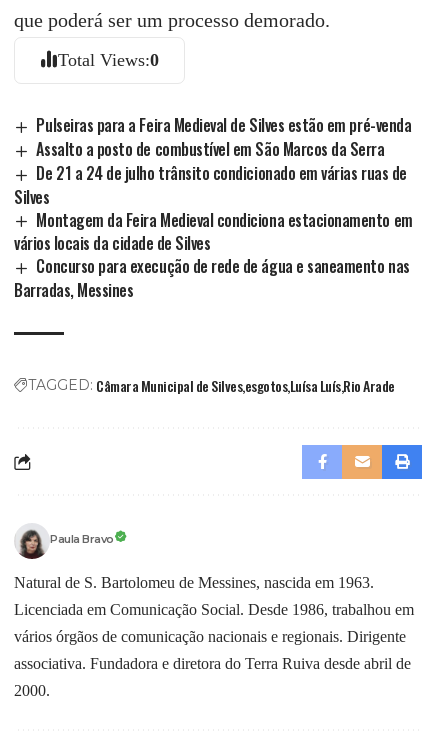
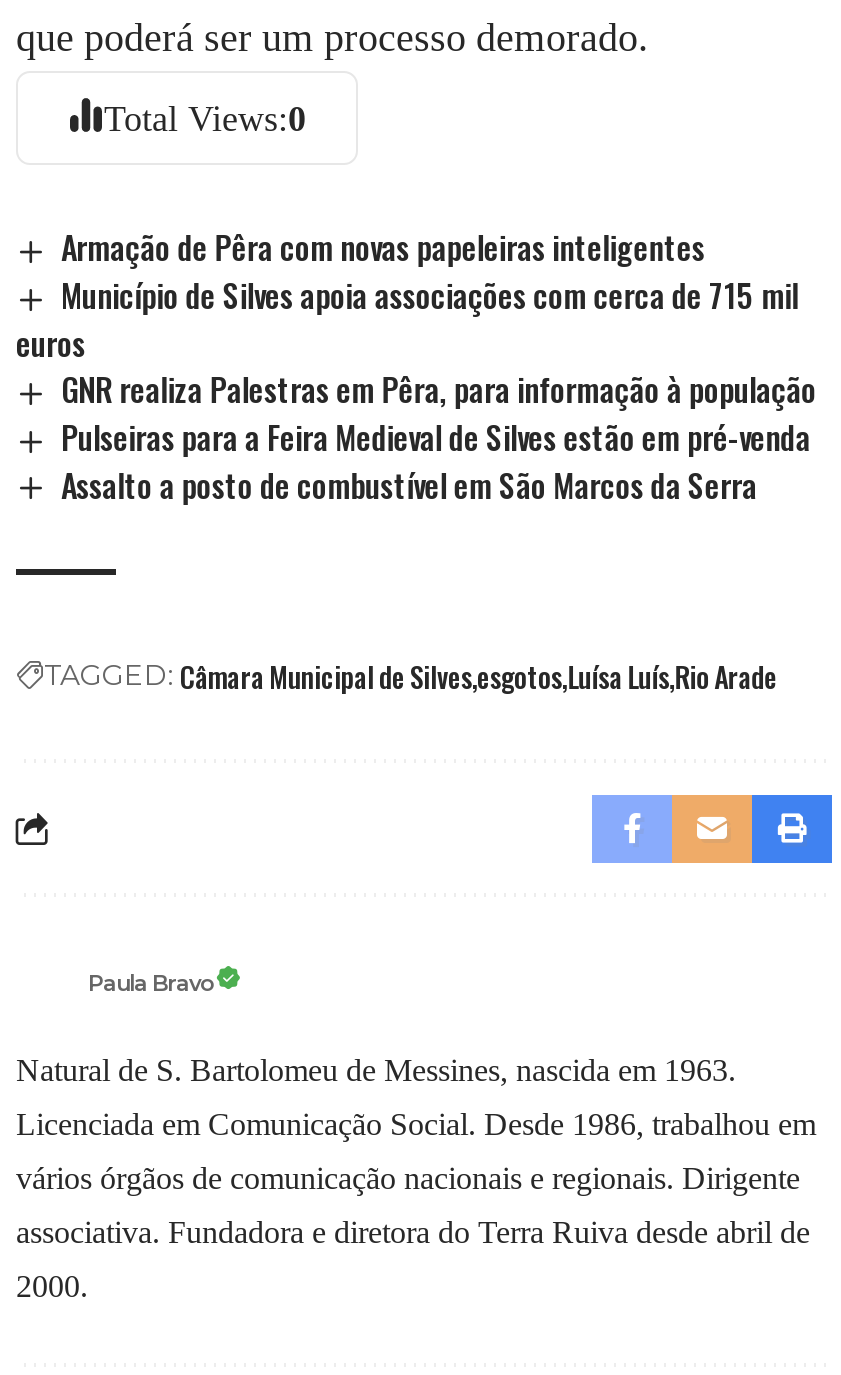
+ Armação de Pêra com novas papeleiras inteligentes
+ Município de Silves apoia associações com cerca de 715 mil
+ euros
+ GNR realiza Palestras em Pêra, para informação à população

moved down: Pulseiras para a Feira Medieval de Silves estão em pré-venda | Assalto a posto de combustível em São Marcos da Serra

- De 21 a 24 de julho trânsito condicionado em várias ruas de
- Silves
- Montagem da Feira Medieval condiciona estacionamento em
- vários locais da cidade de Silves
- Concurso para execução de rede de água e saneamento nas
- Barradas, Messines

- [image]
